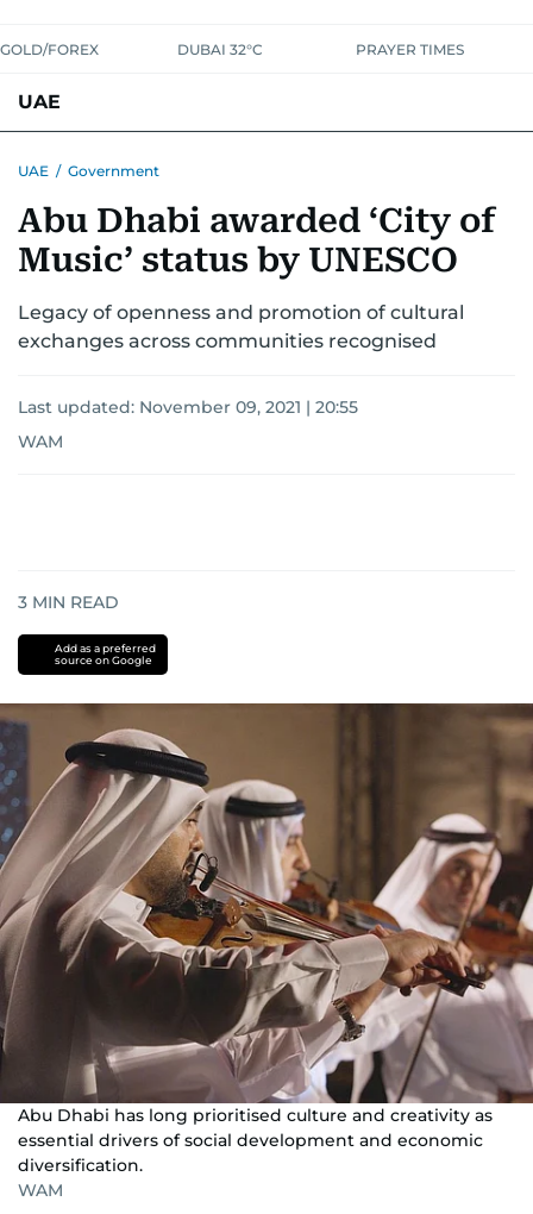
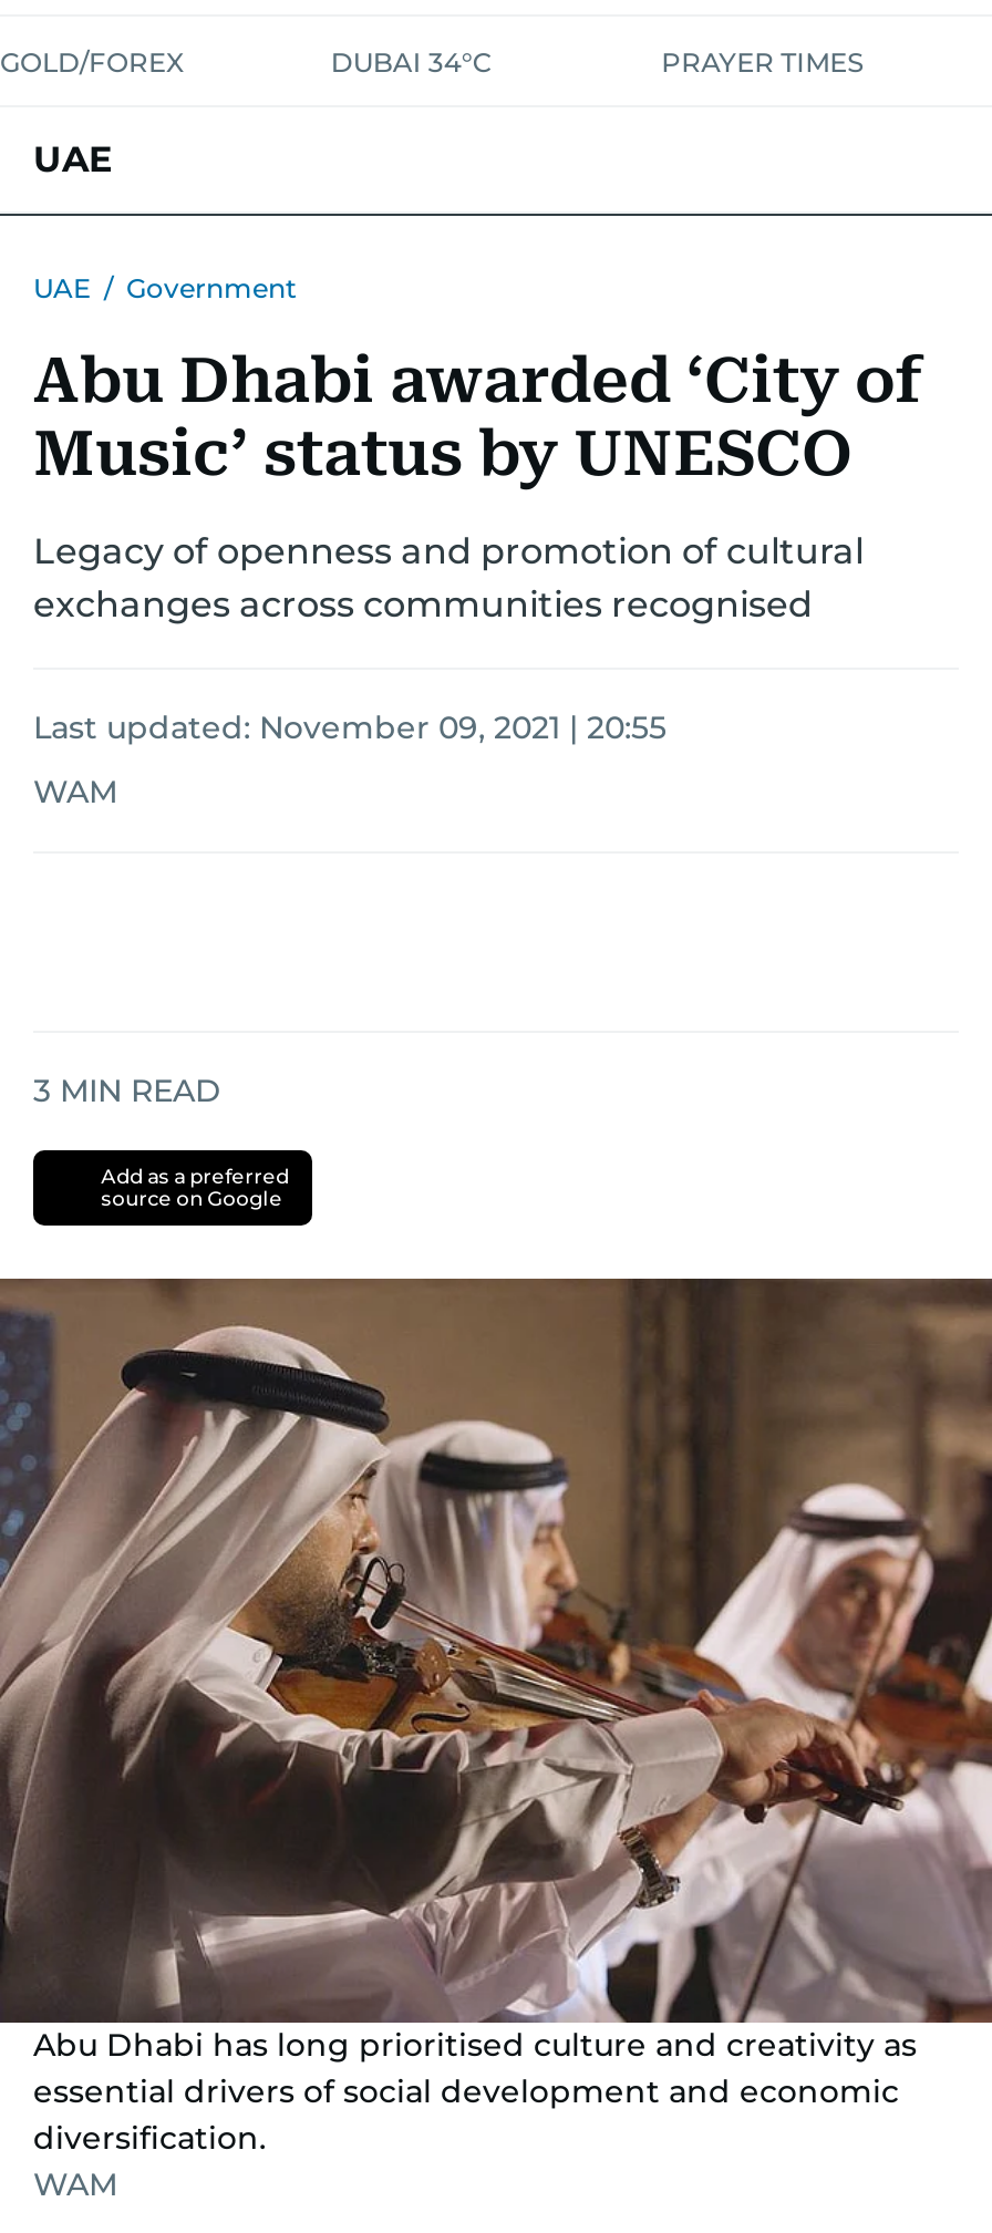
- DUBAI 32°C
+ DUBAI 34°C
